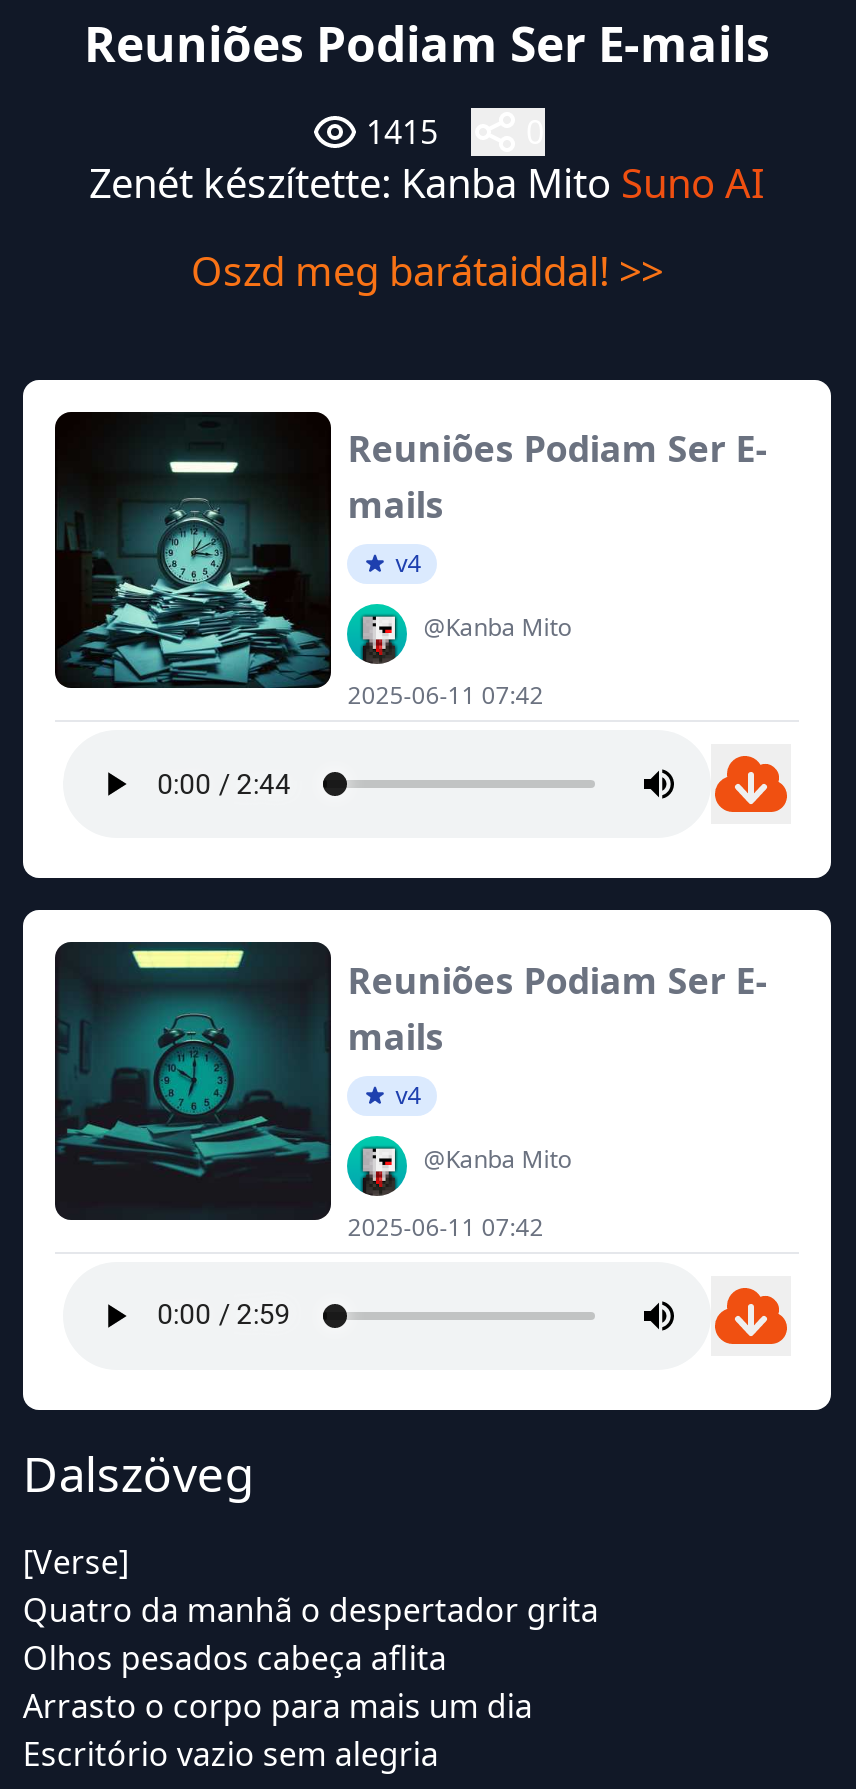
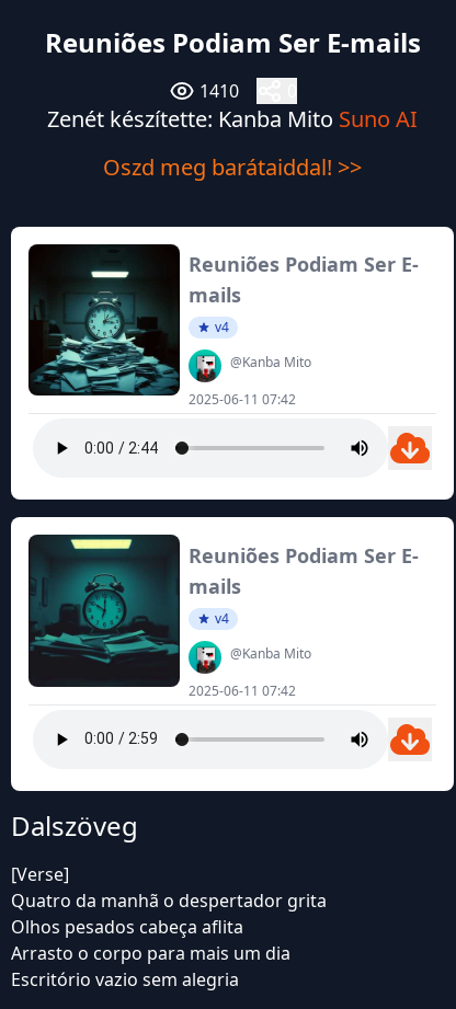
- 1415
+ 1410
